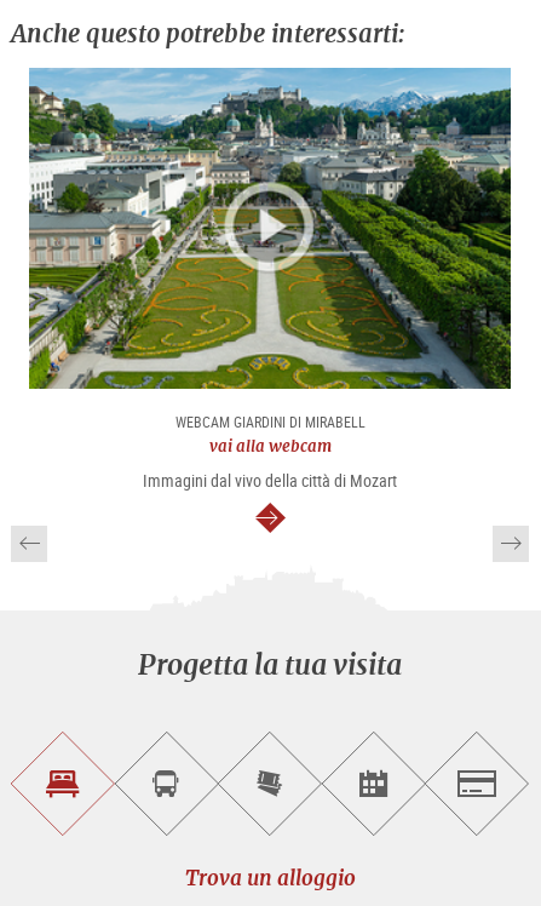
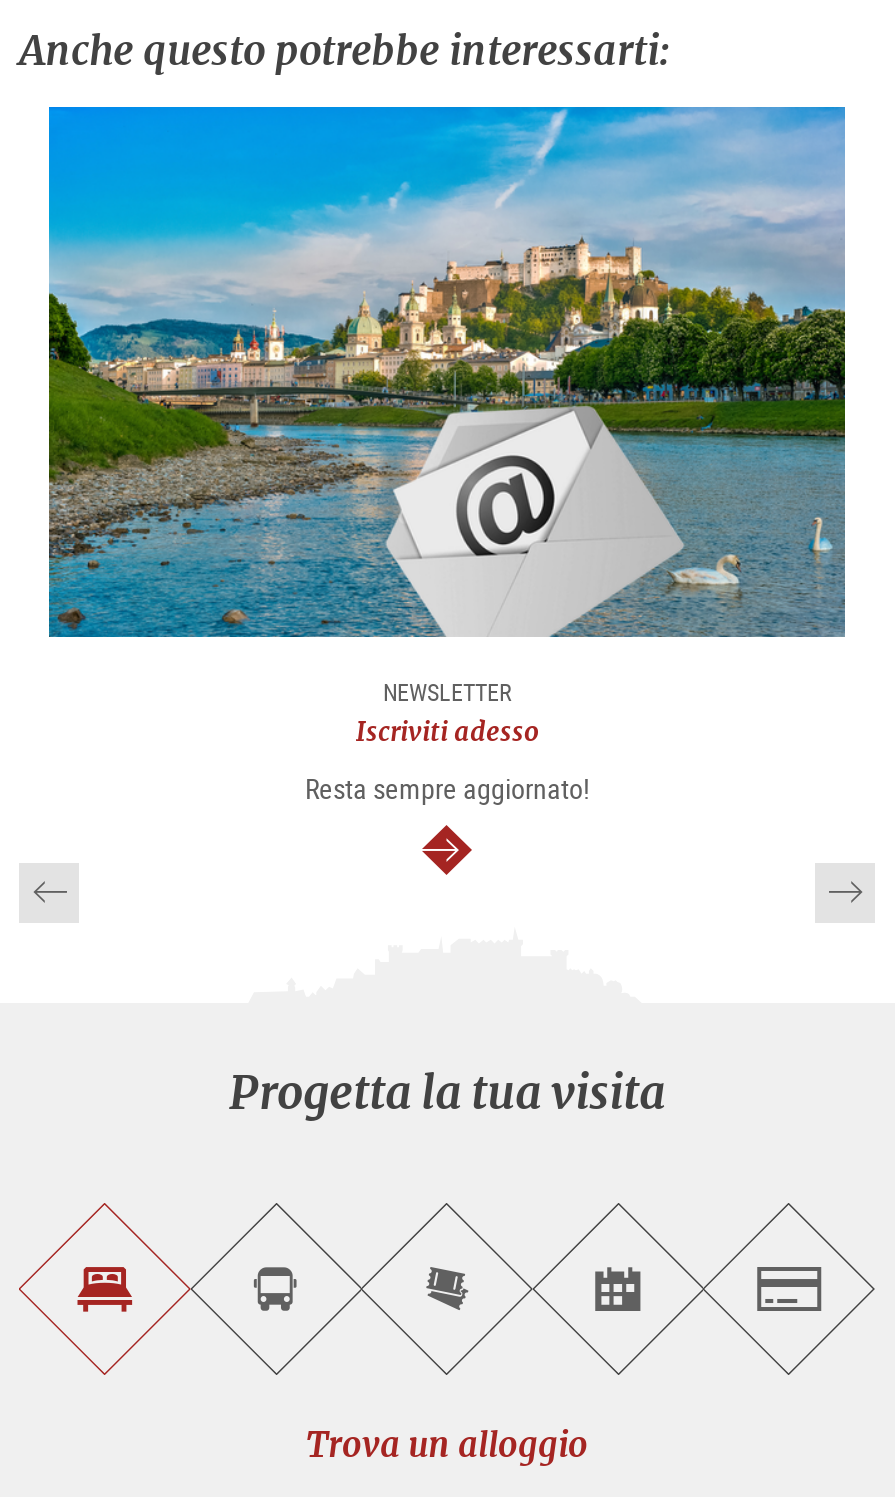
- [image]
- WEBCAM GIARDINI DI MIRABELL
- vai alla webcam
+ [image]
+ NEWSLETTER
+ Iscriviti adesso

- Immagini dal vivo della città di Mozart
+ Resta sempre aggiornato!
